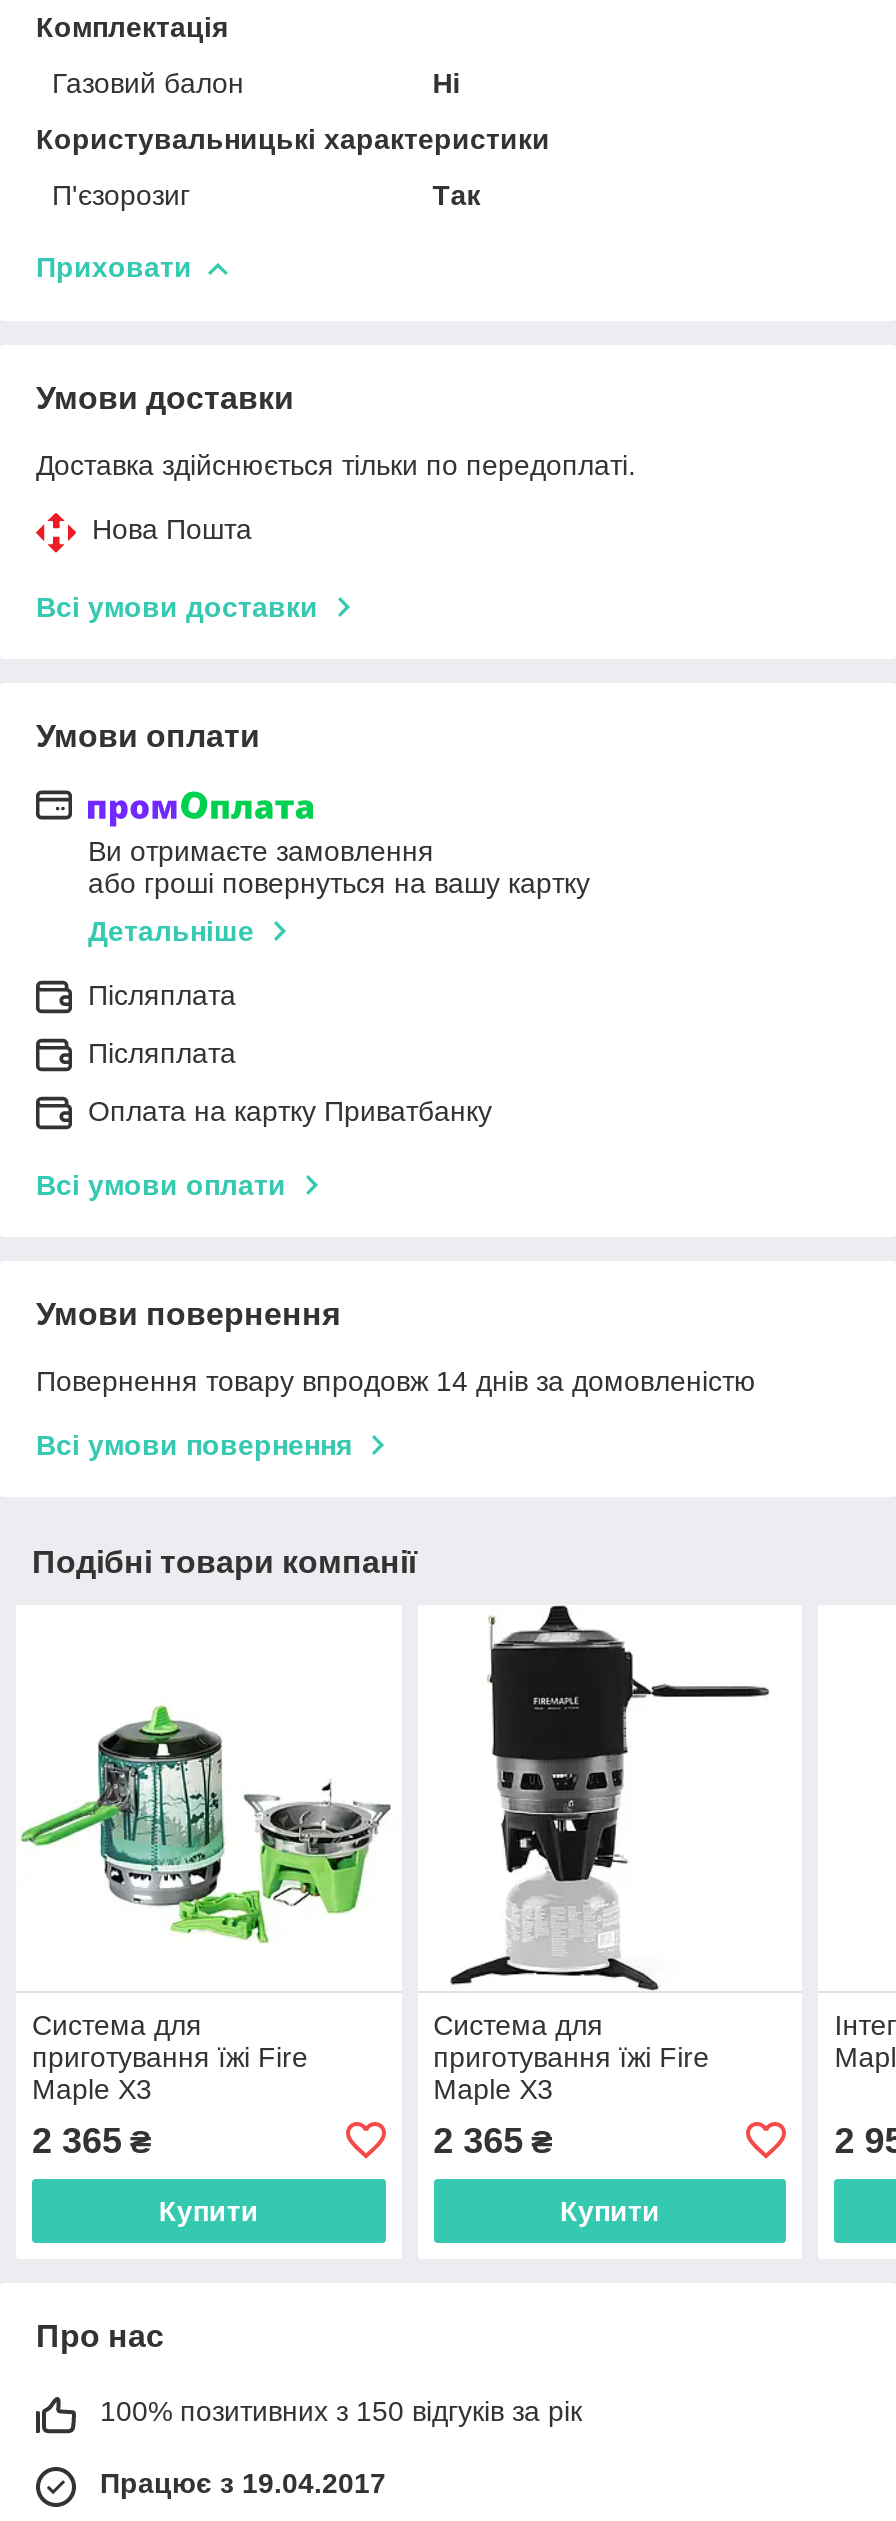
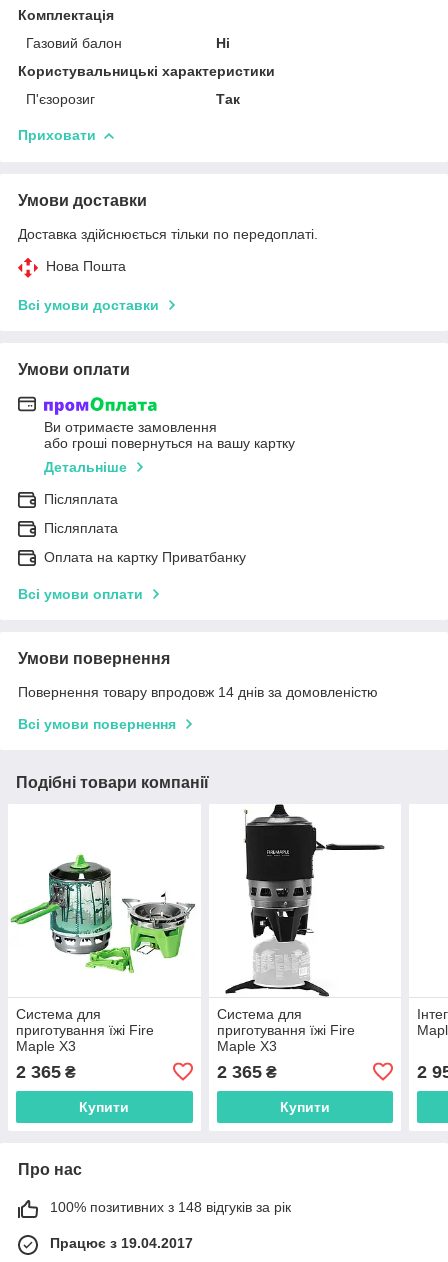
- 100% позитивних з 150 відгуків за рік
+ 100% позитивних з 148 відгуків за рік
